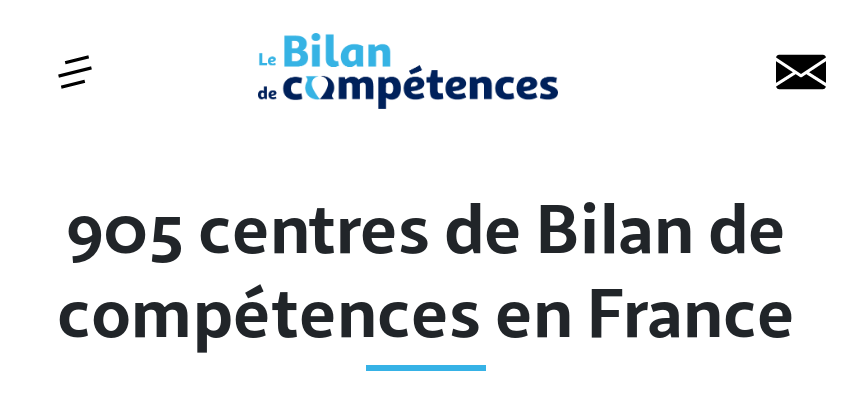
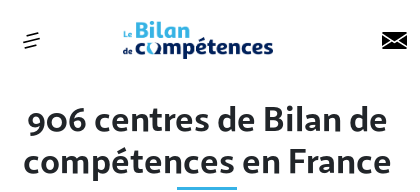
- 905 centres de Bilan de
+ 906 centres de Bilan de
